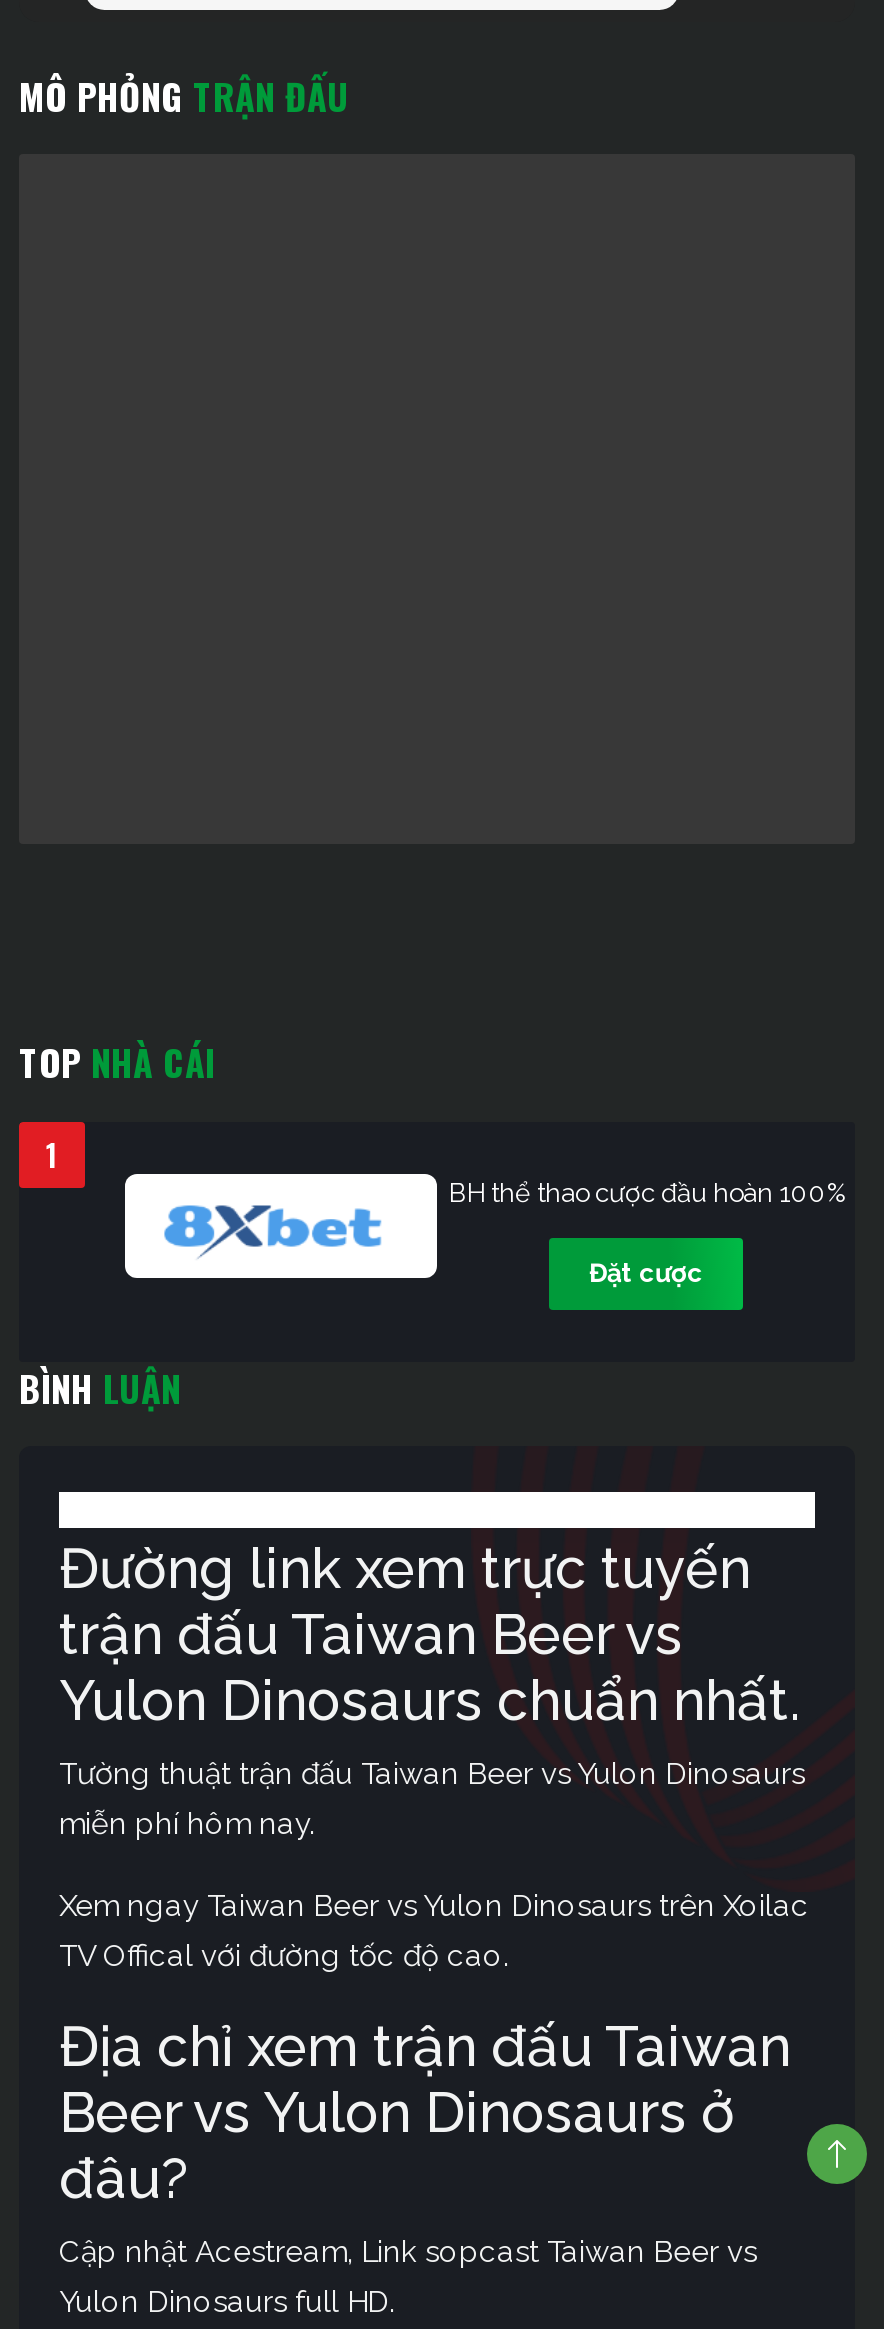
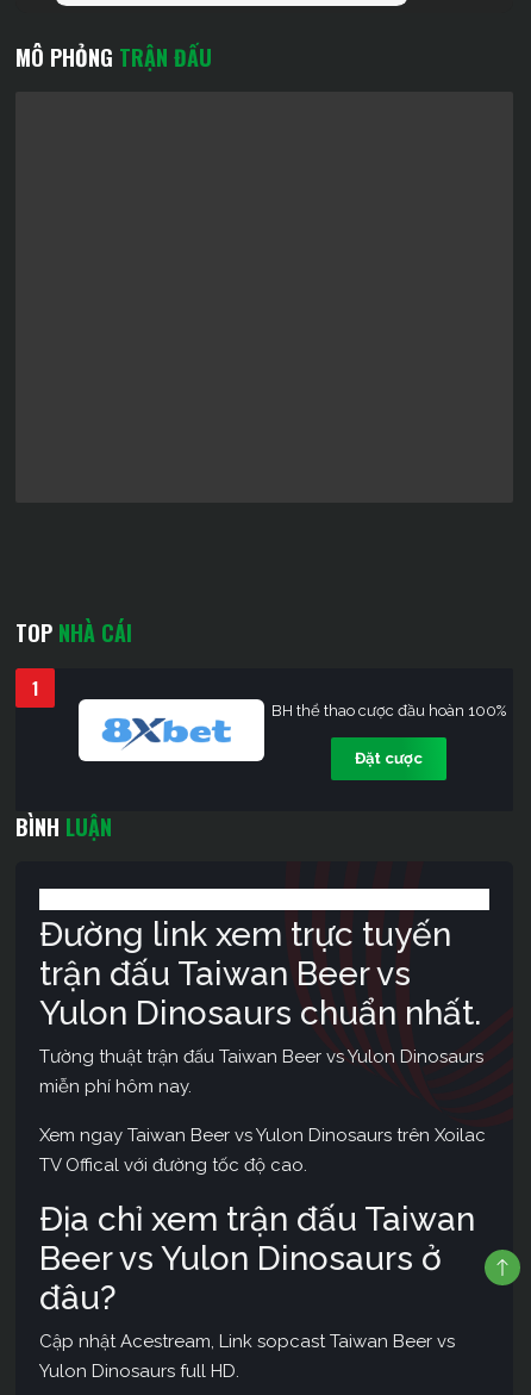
- [image]
+ [image]
